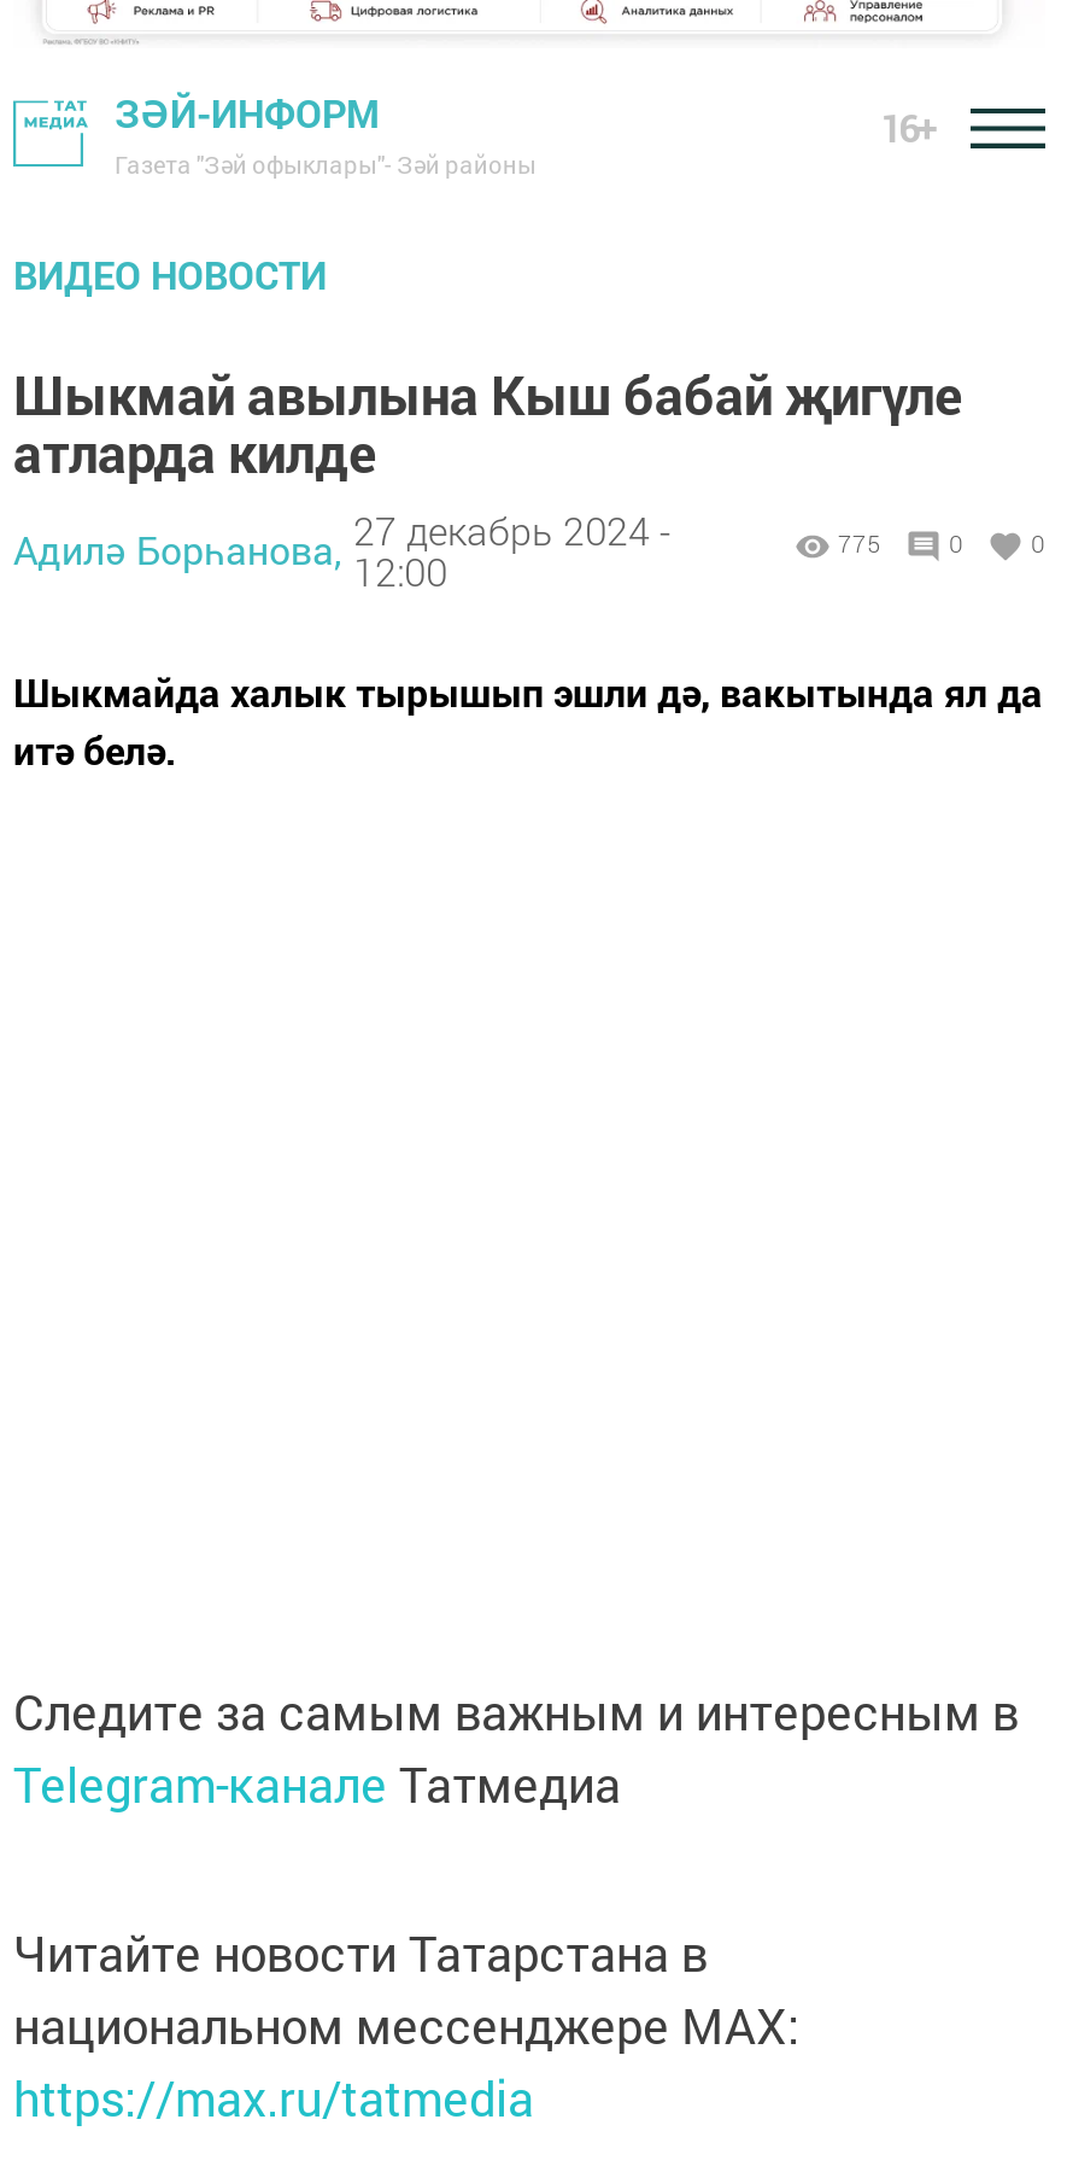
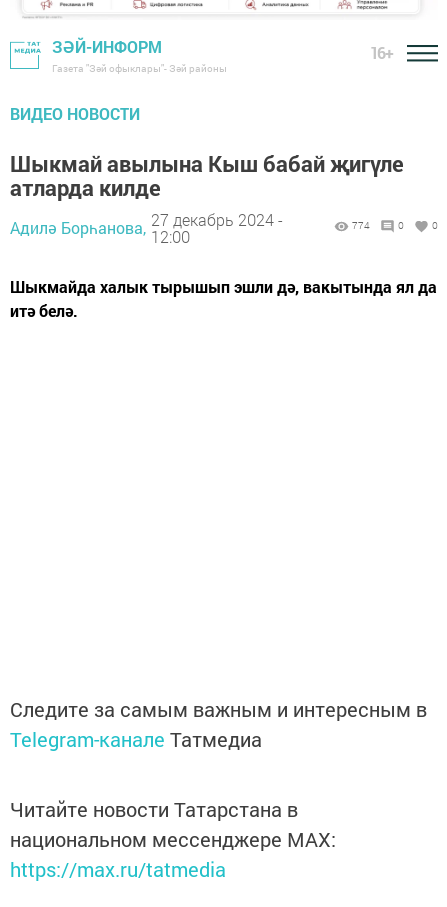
- 775
+ 774
